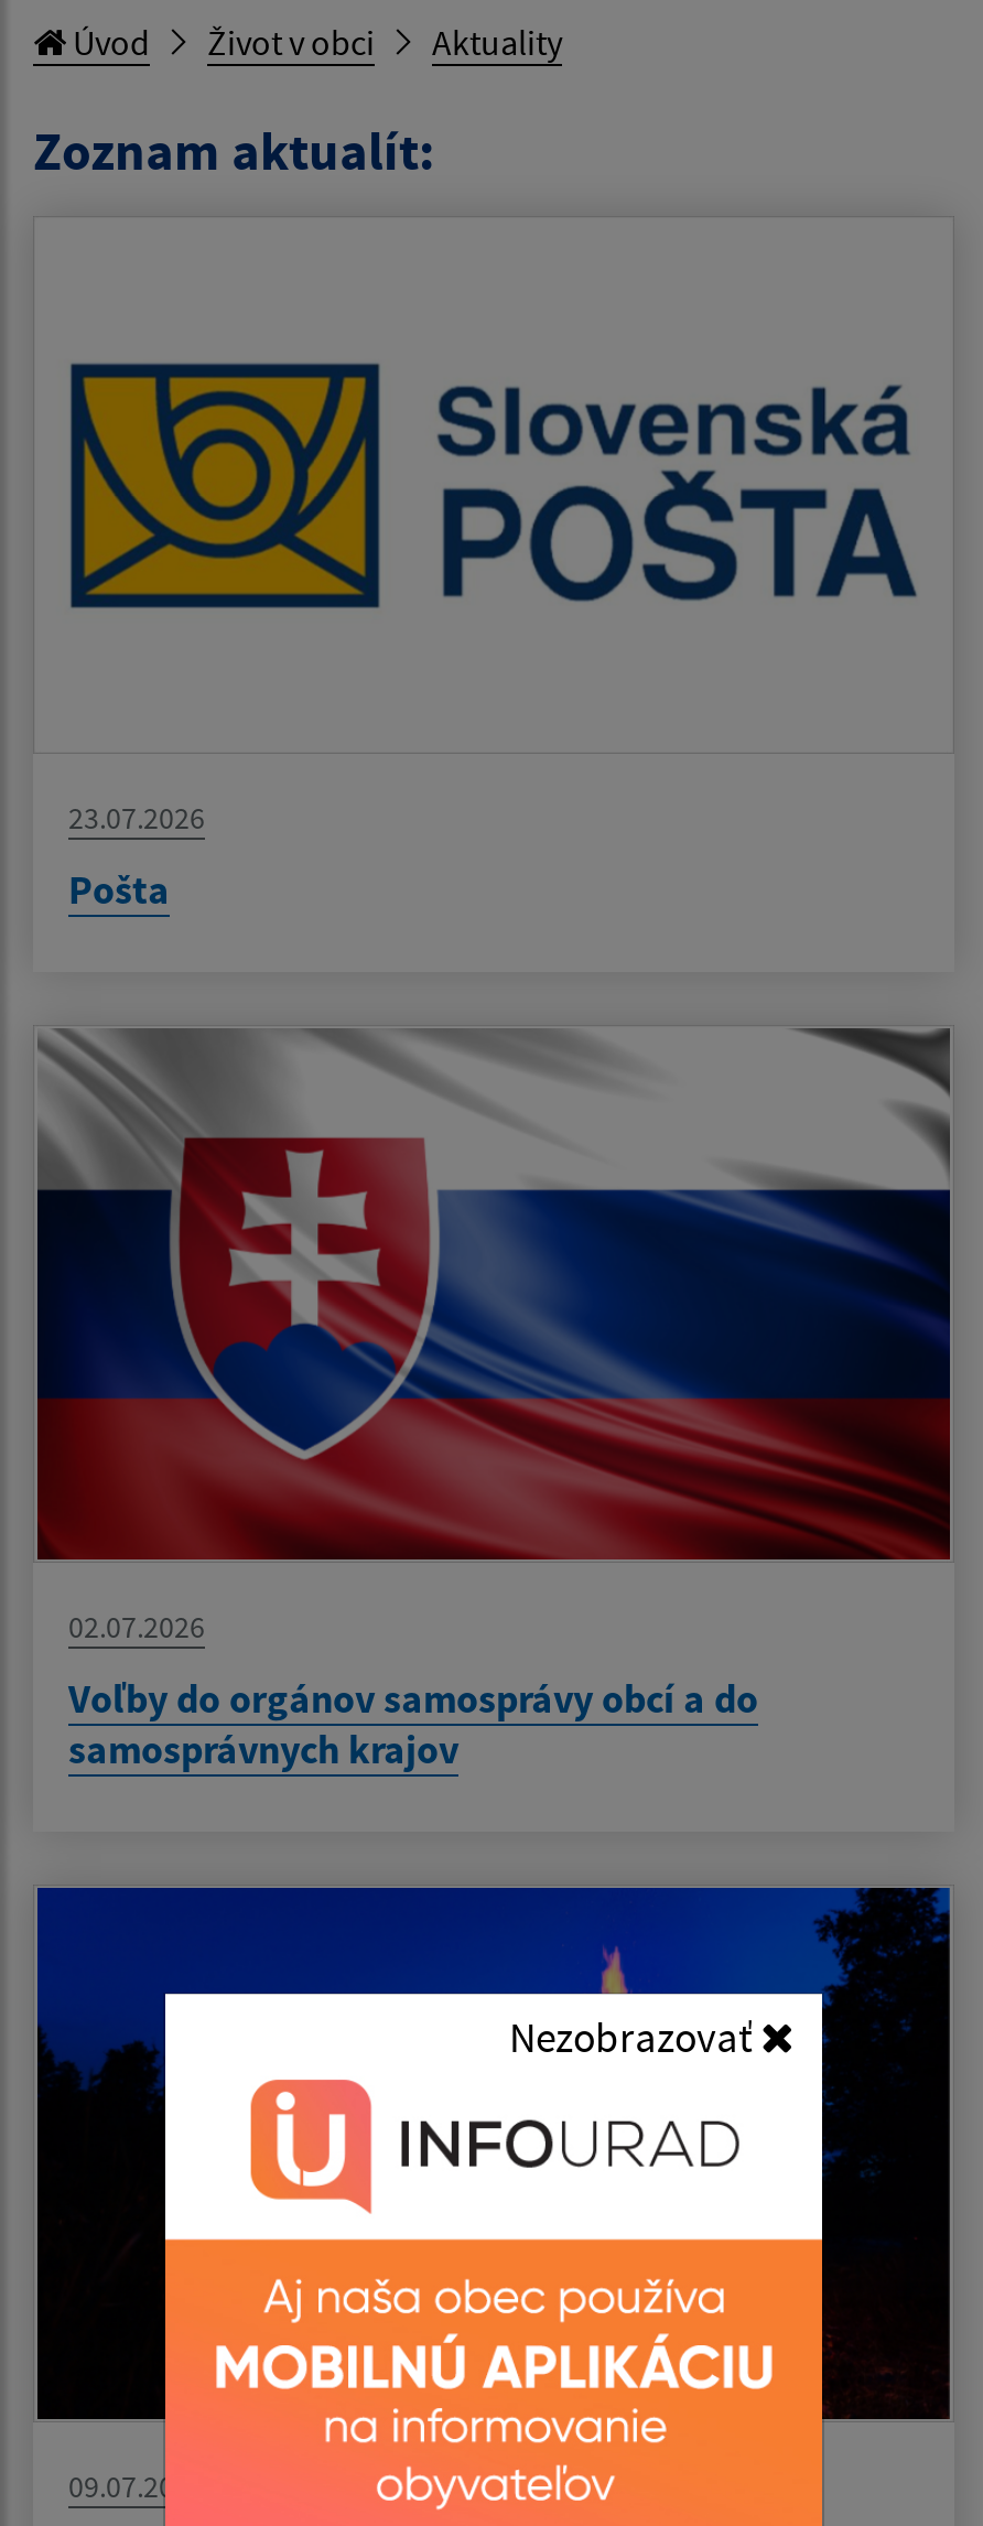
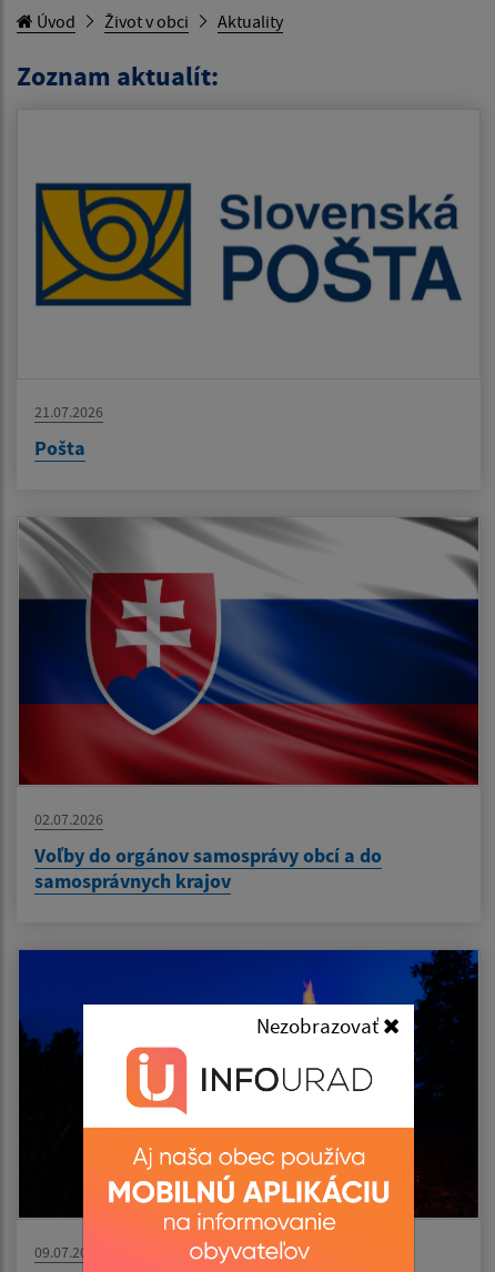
- 23.07.2026
+ 21.07.2026
